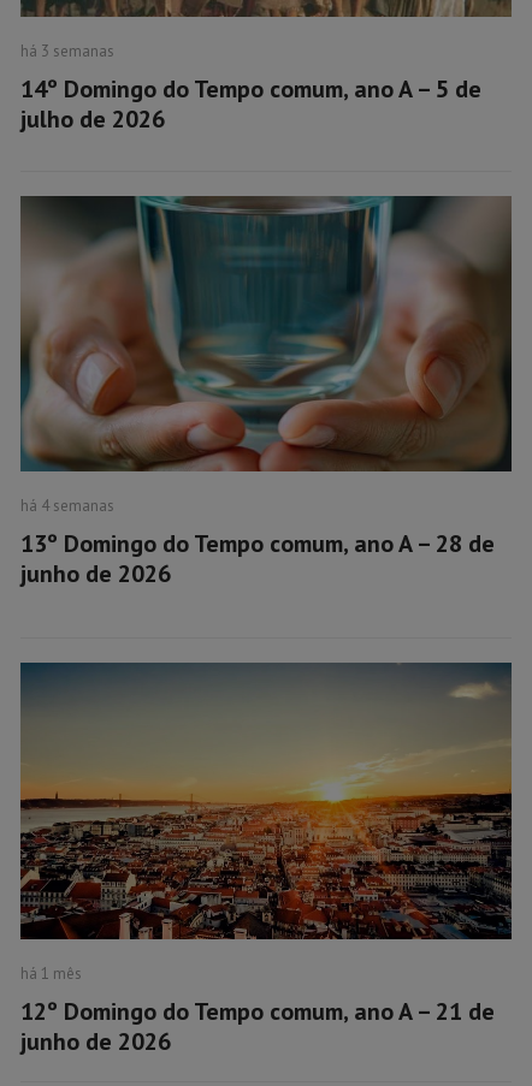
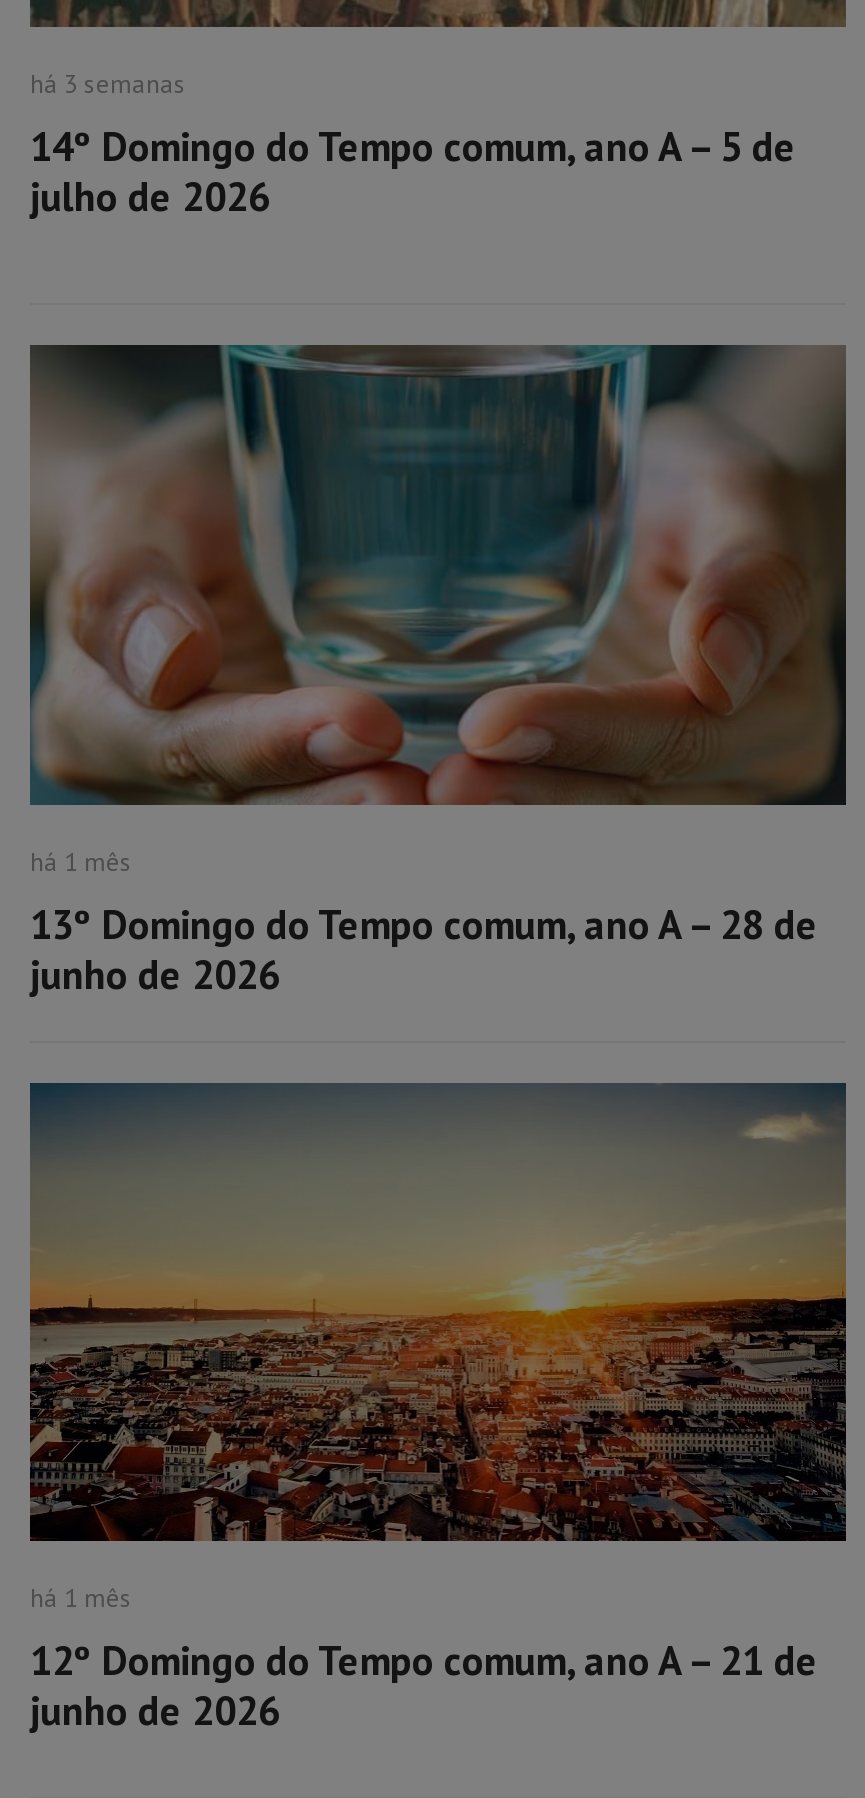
- há 4 semanas
+ há 1 mês
